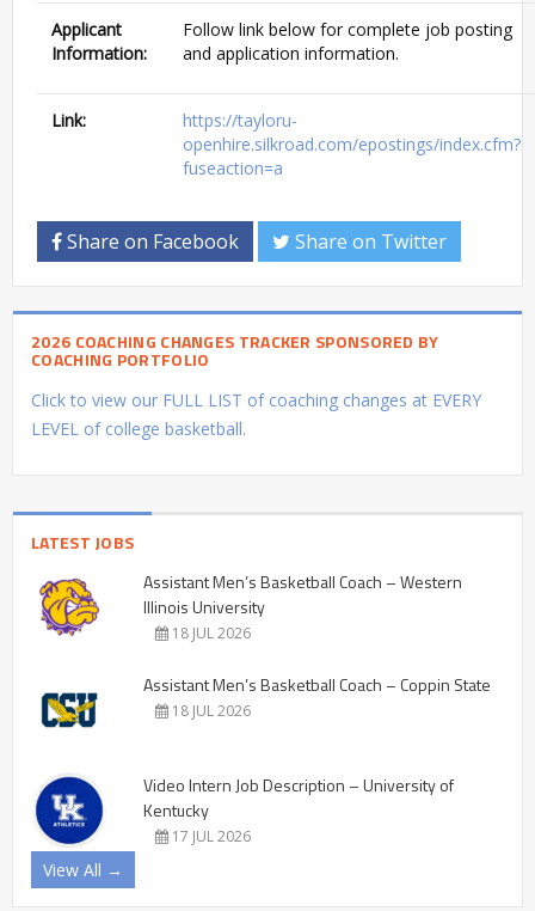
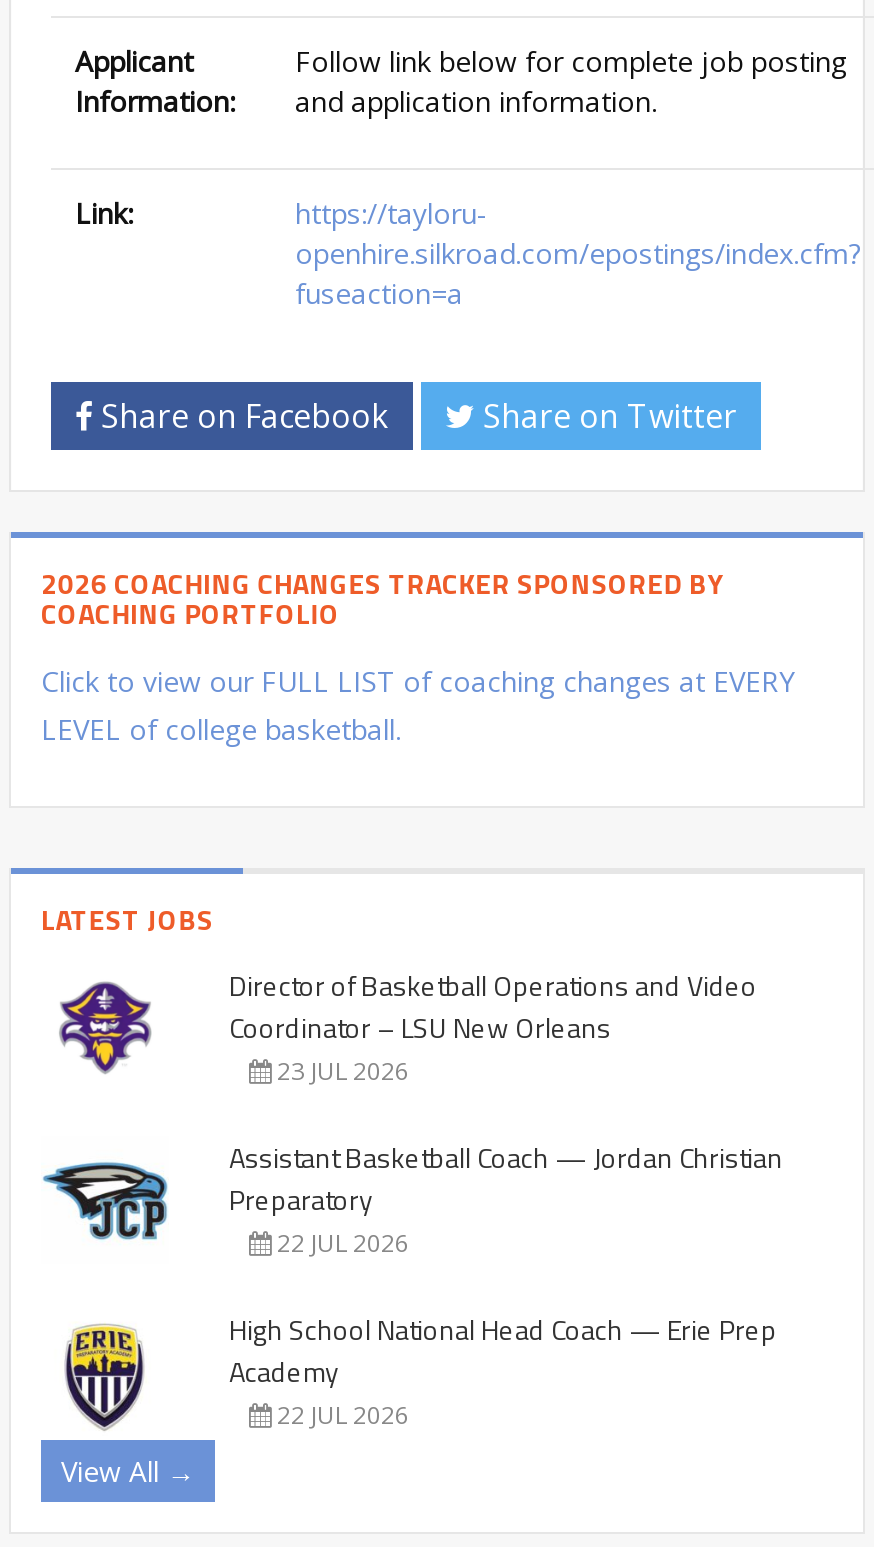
- [image]
- Assistant Men’s Basketball Coach – Western
- Illinois University
- 18 JUL 2026
+ [image]
+ Director of Basketball Operations and Video
+ Coordinator – LSU New Orleans
+ 23 JUL 2026

- [image]
- Assistant Men’s Basketball Coach – Coppin State
- 18 JUL 2026
+ [image]
+ Assistant Basketball Coach — Jordan Christian
+ Preparatory
+ 22 JUL 2026

- [image]
- Video Intern Job Description – University of
- Kentucky
- 17 JUL 2026
+ [image]
+ High School National Head Coach — Erie Prep
+ Academy
+ 22 JUL 2026
